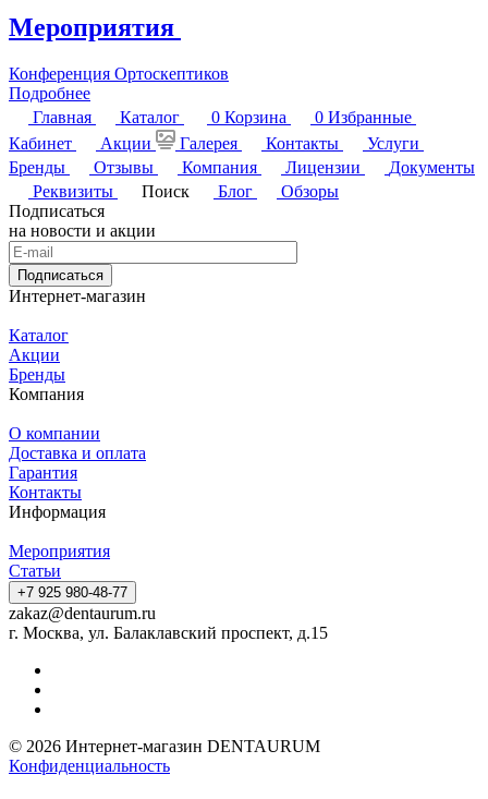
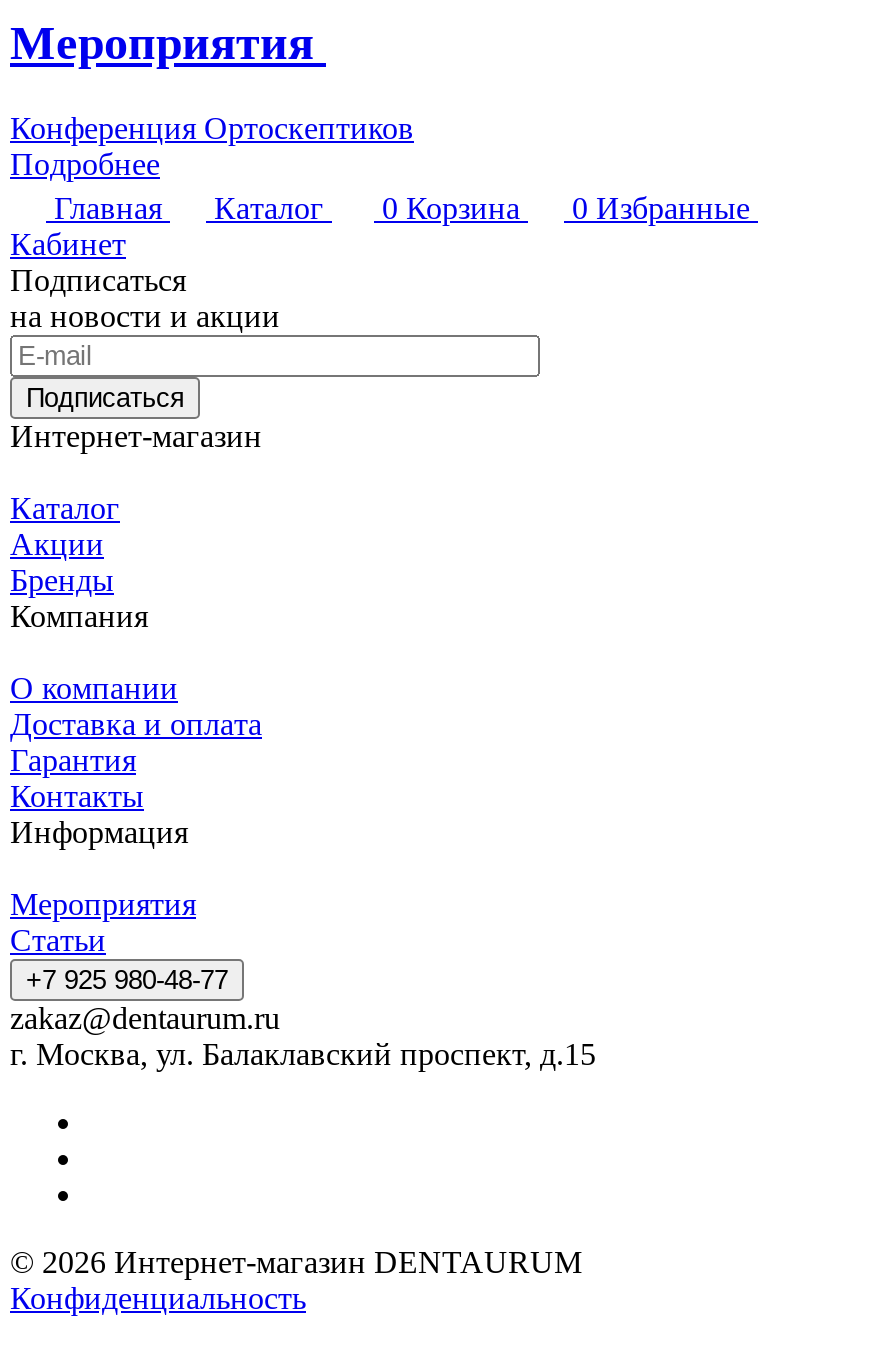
- Акции
- Галерея
- Контакты
- Услуги
- Бренды
- Отзывы
- Компания
- Лицензии
- Документы
- Реквизиты
- Поиск
- Блог
- Обзоры
